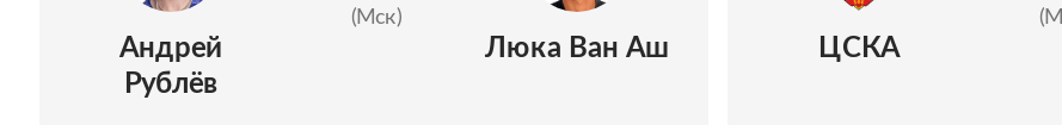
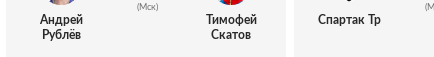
- Люка Ван Аш
+ Тимофей
+ Скатов

- ЦСКА
+ Спартак Тр
